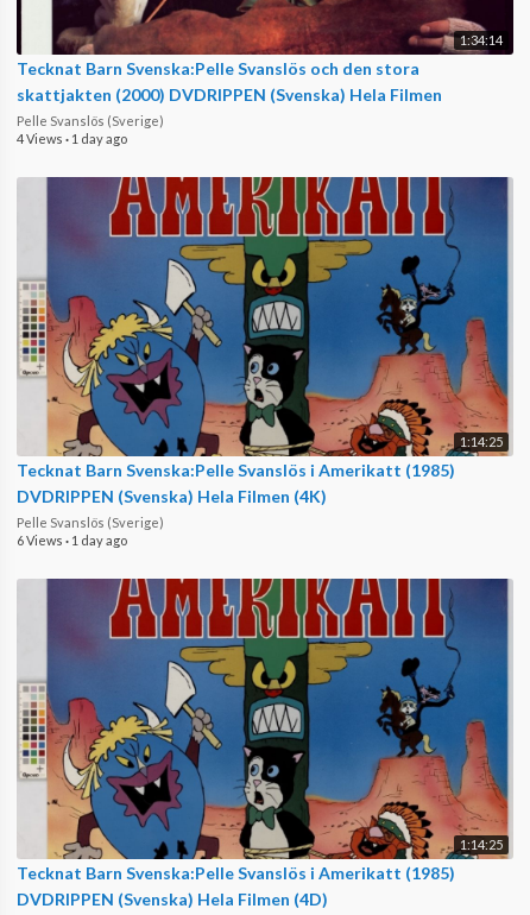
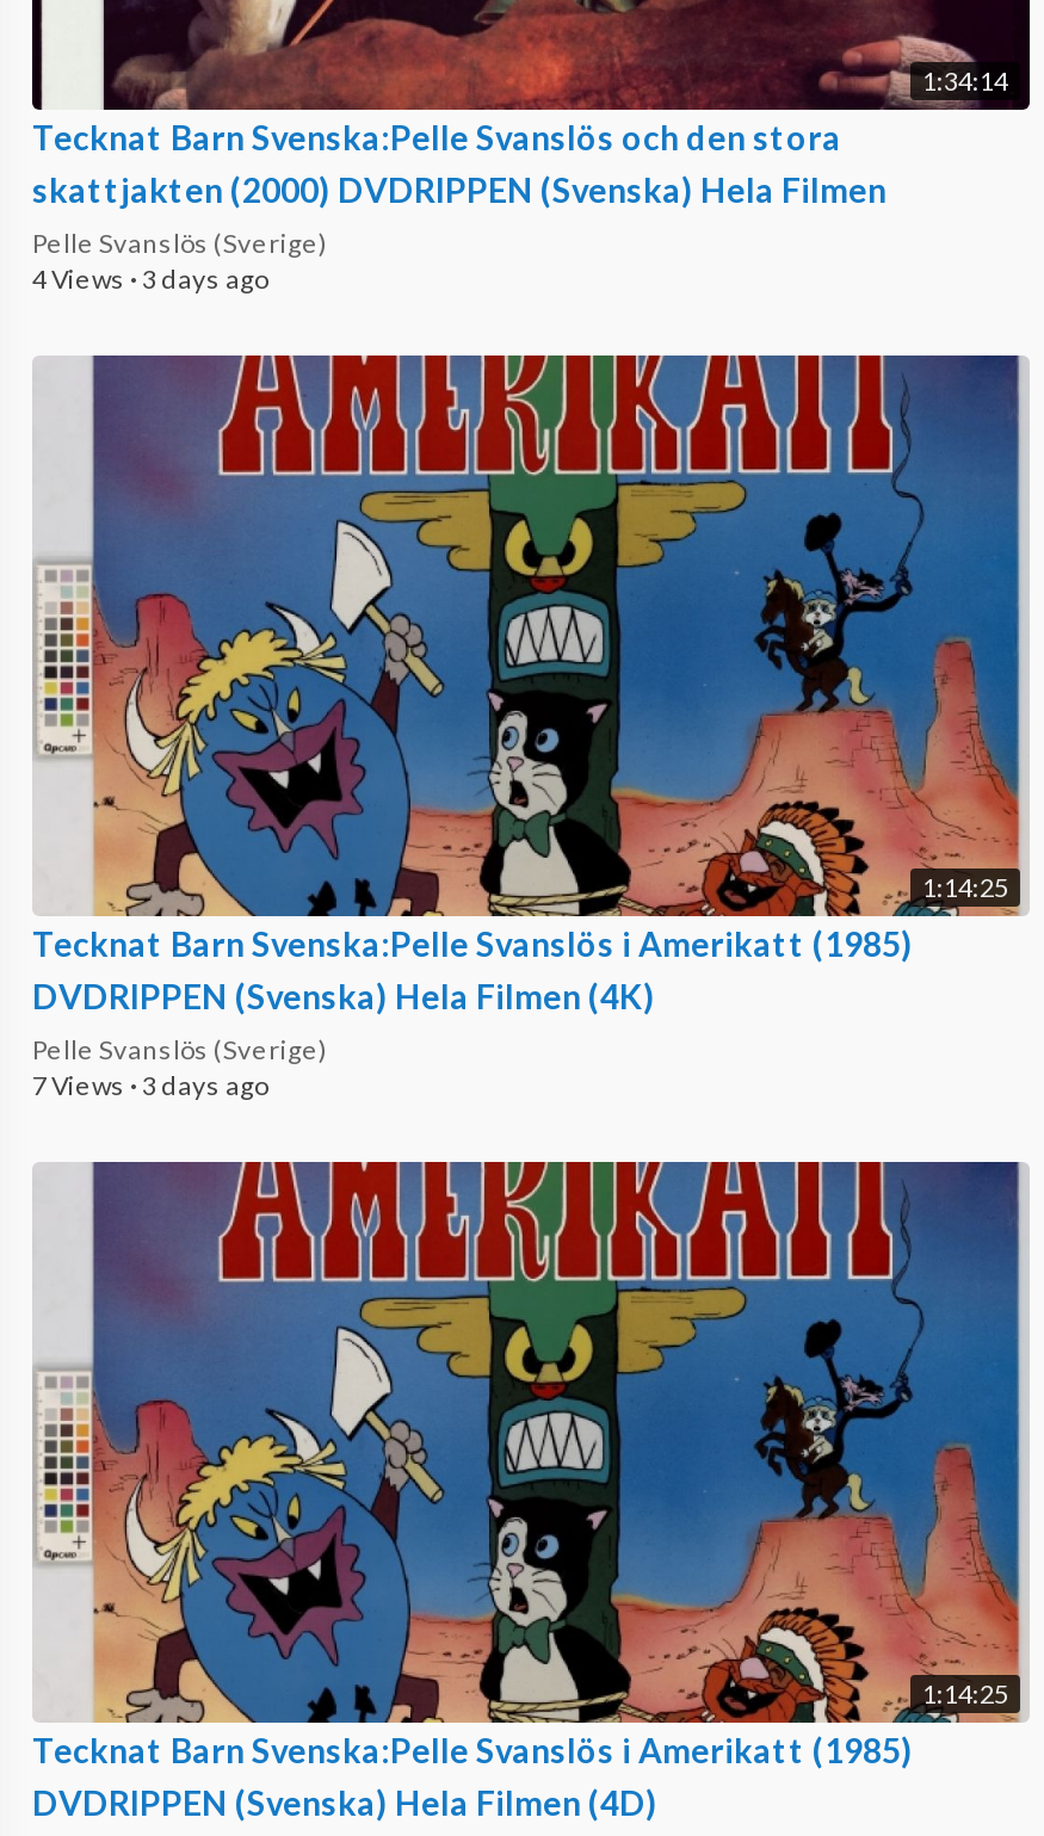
- 4 Views · 1 day ago
+ 4 Views · 3 days ago

- 6 Views · 1 day ago
+ 7 Views · 3 days ago
